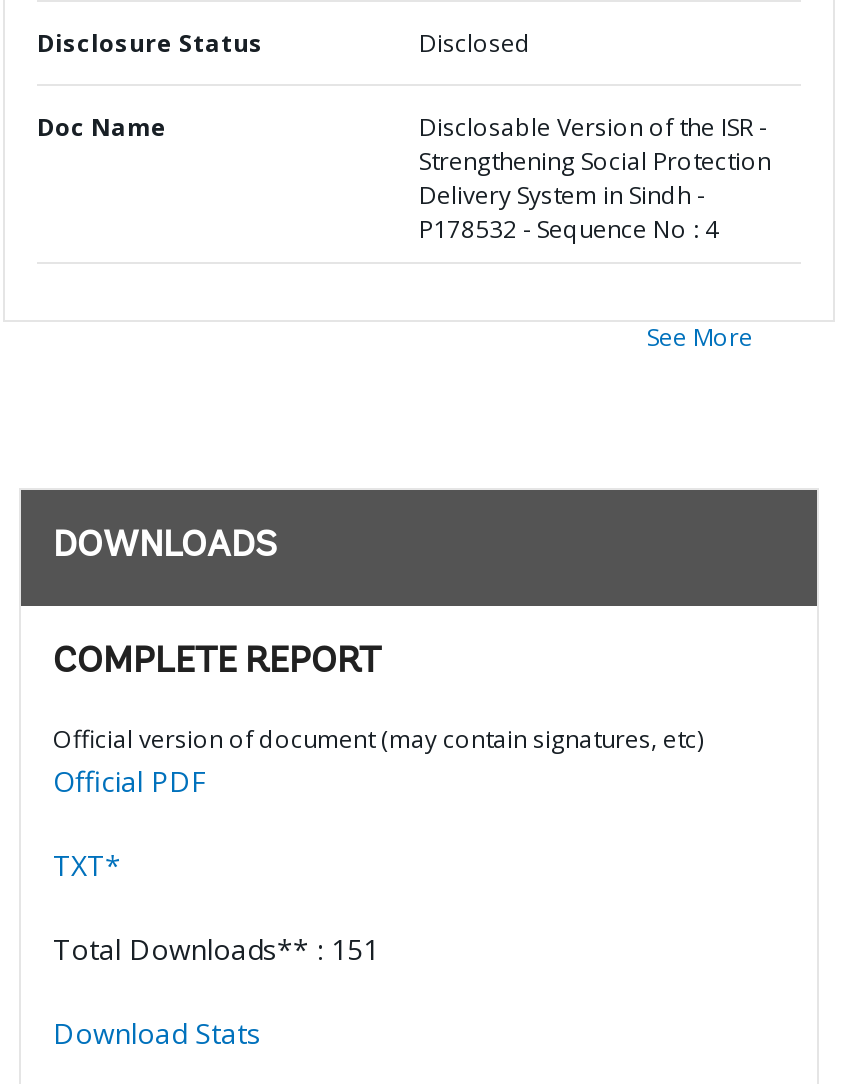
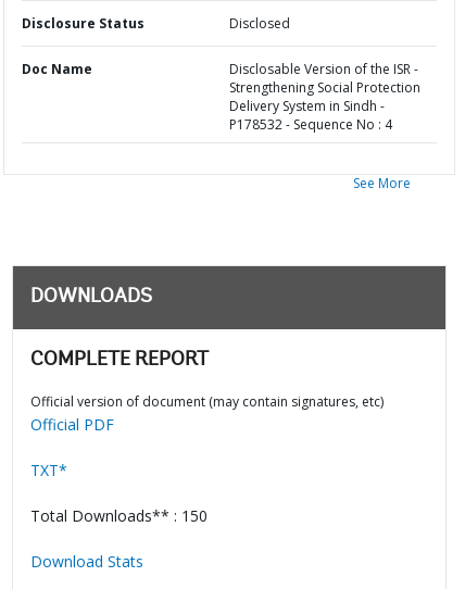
- Total Downloads** : 151
+ Total Downloads** : 150
